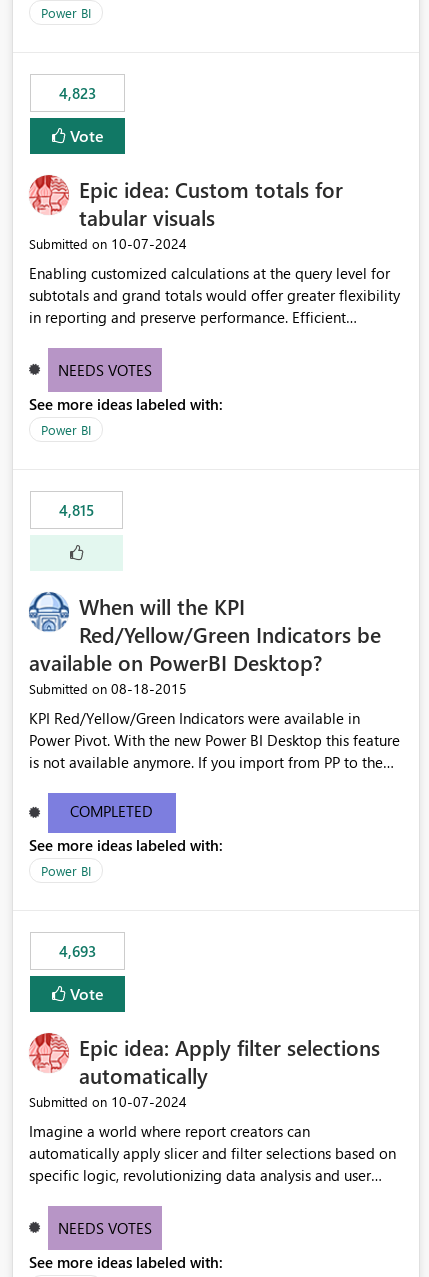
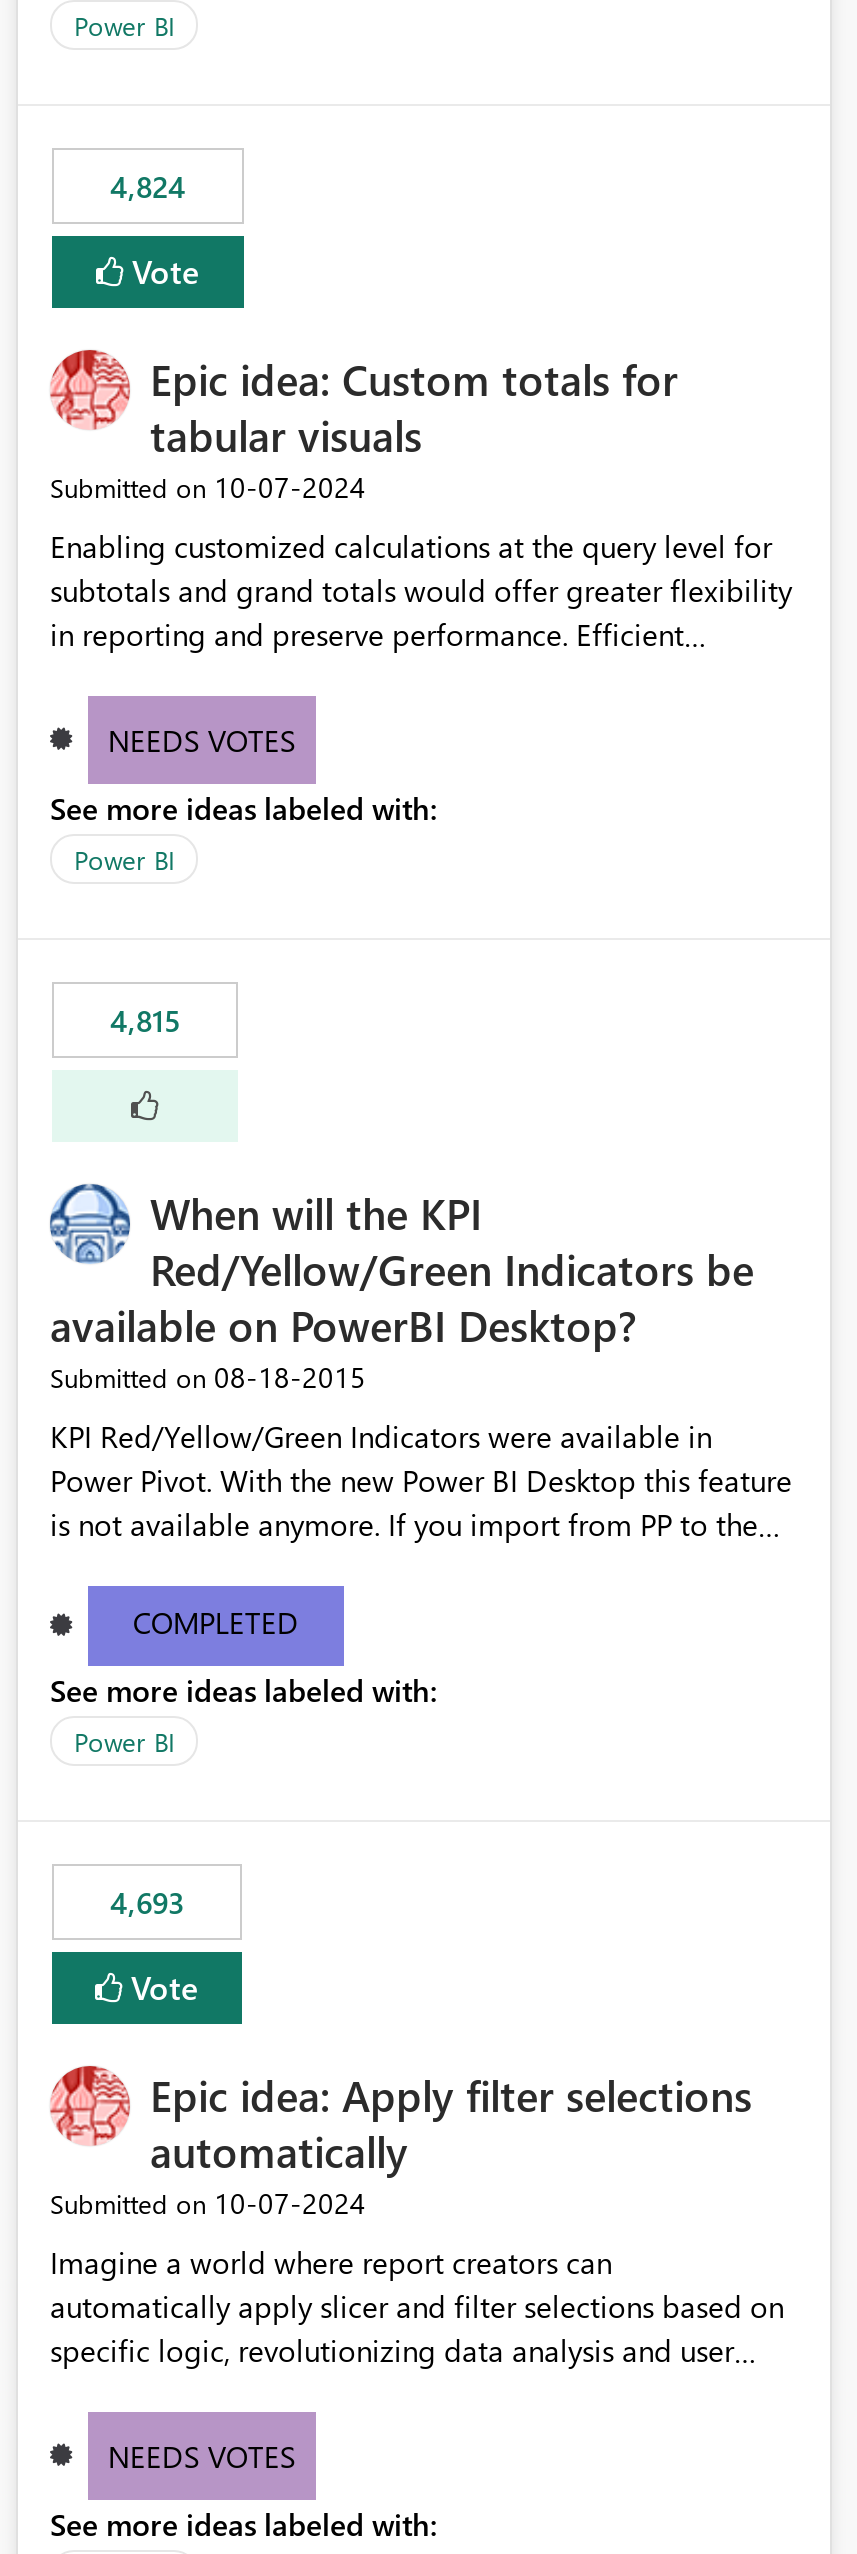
- 4,823
+ 4,824
